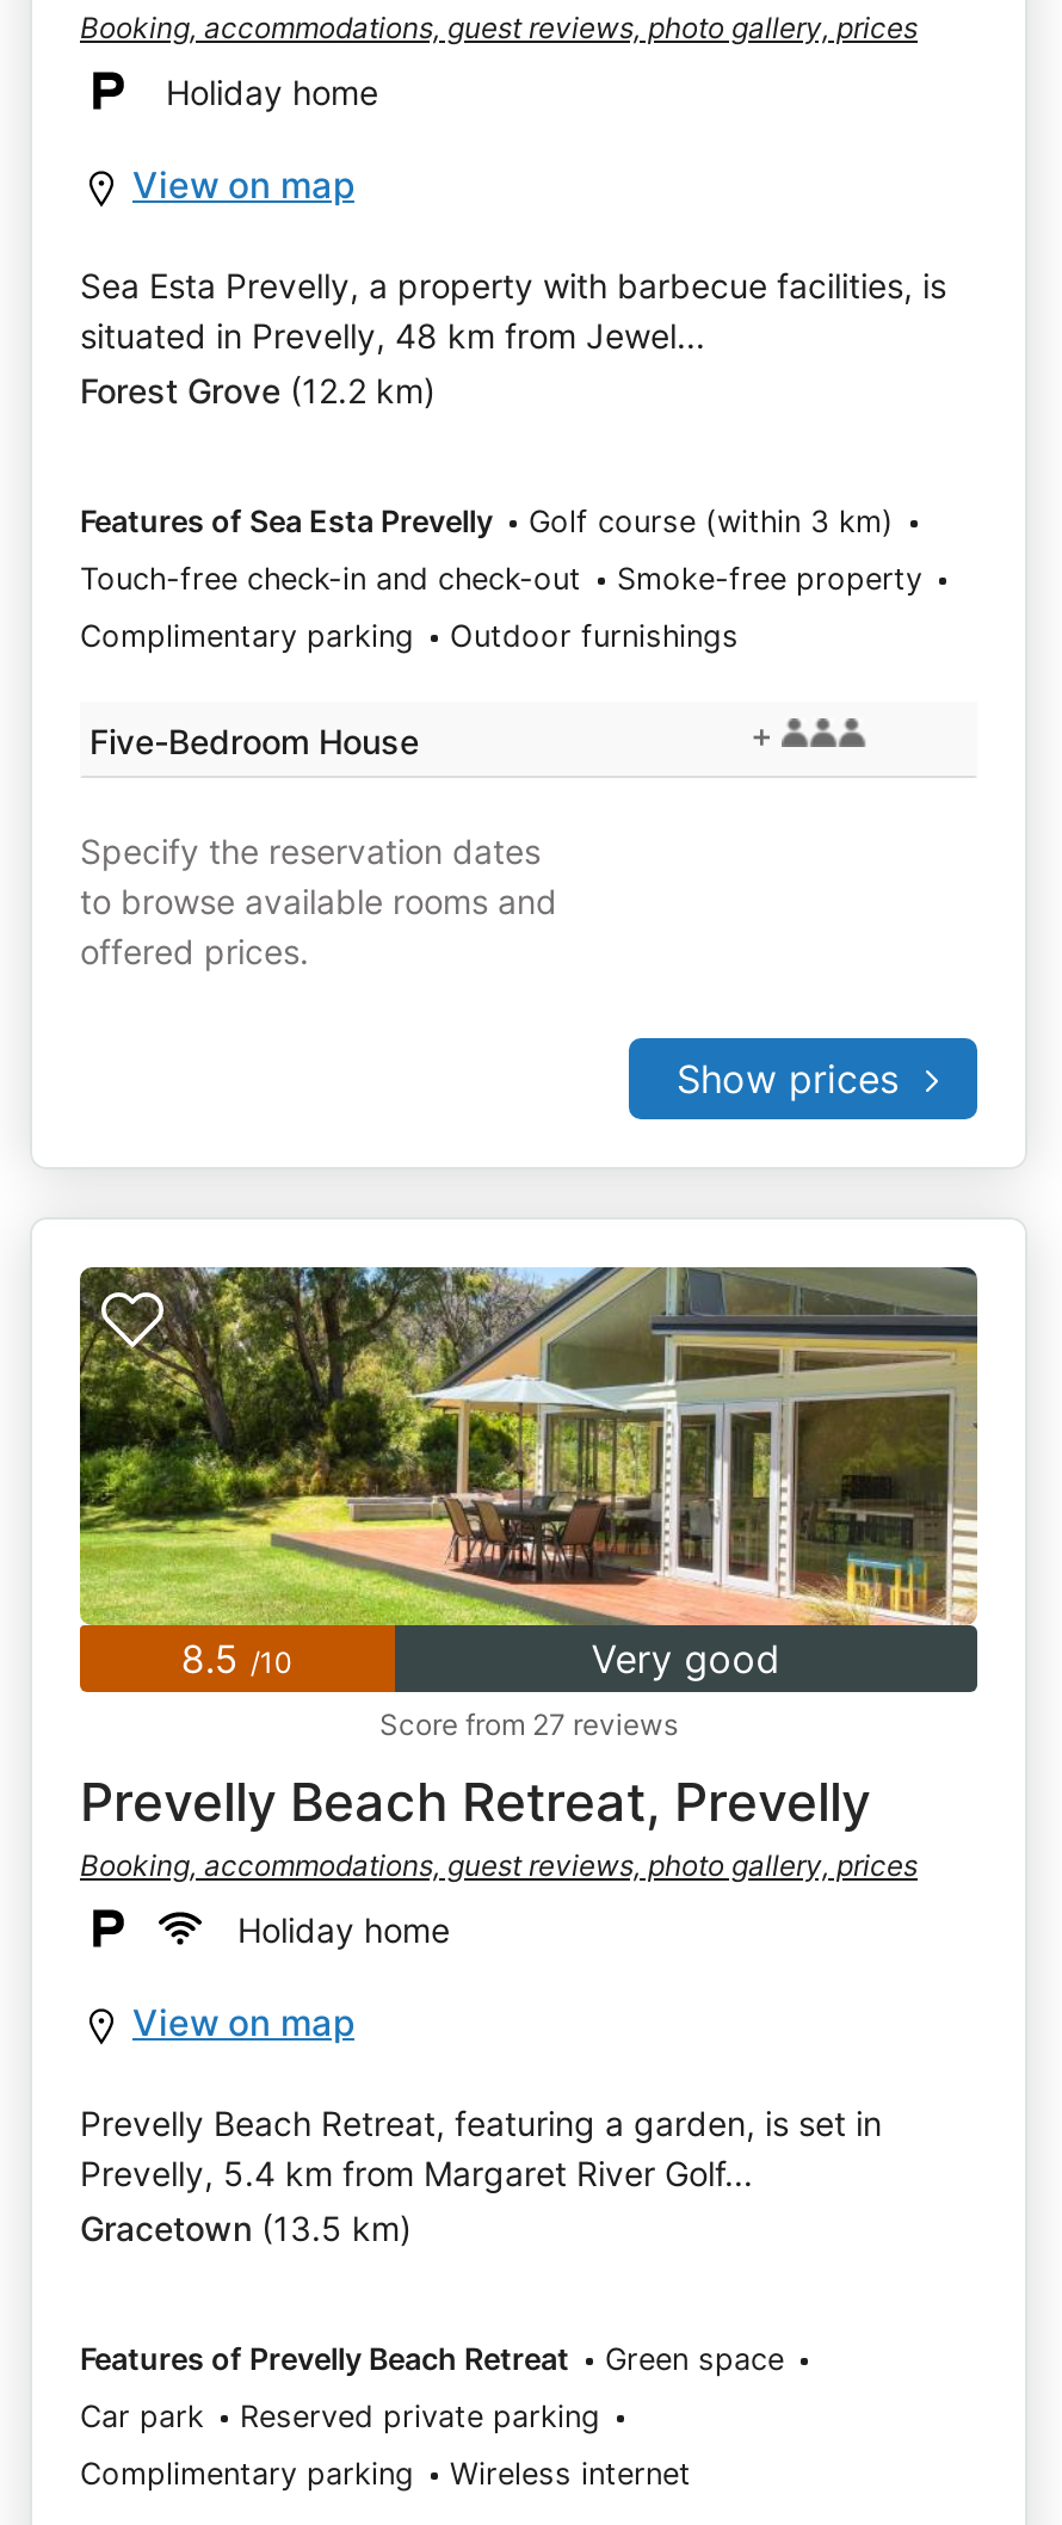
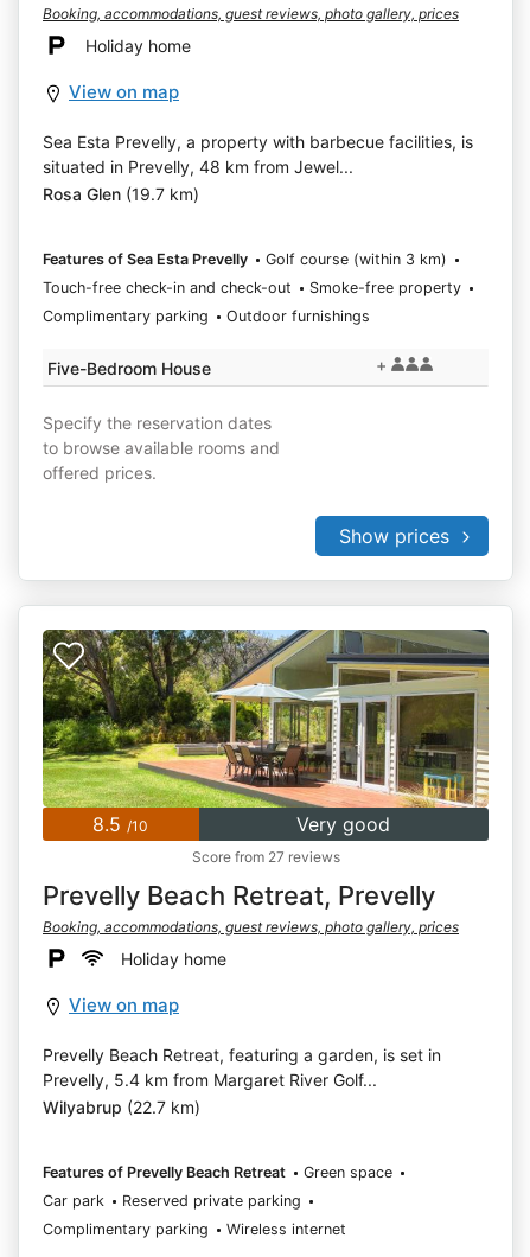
- Forest Grove (12.2 km)
+ Rosa Glen (19.7 km)

- Gracetown (13.5 km)
+ Wilyabrup (22.7 km)
